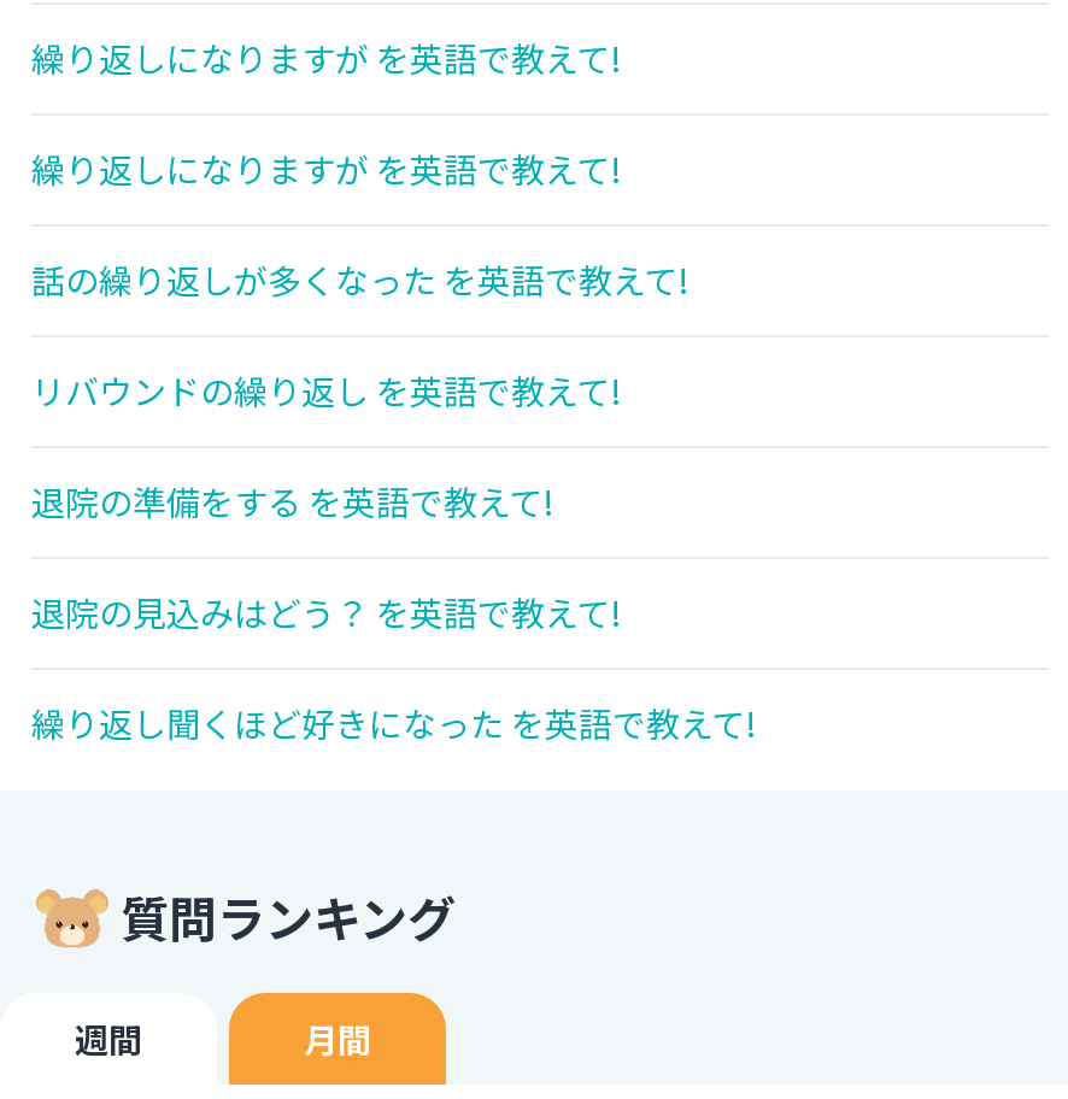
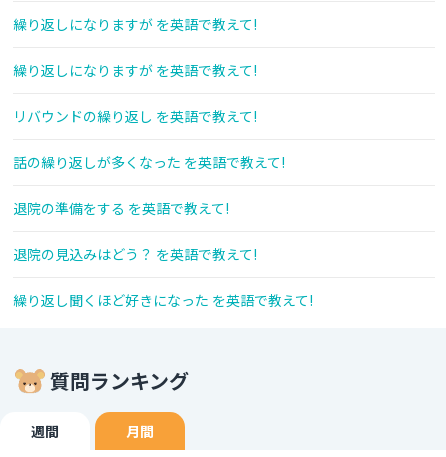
moved down: 話の繰り返しが多くなった を英語で教えて!

moved up: リバウンドの繰り返し を英語で教えて!
